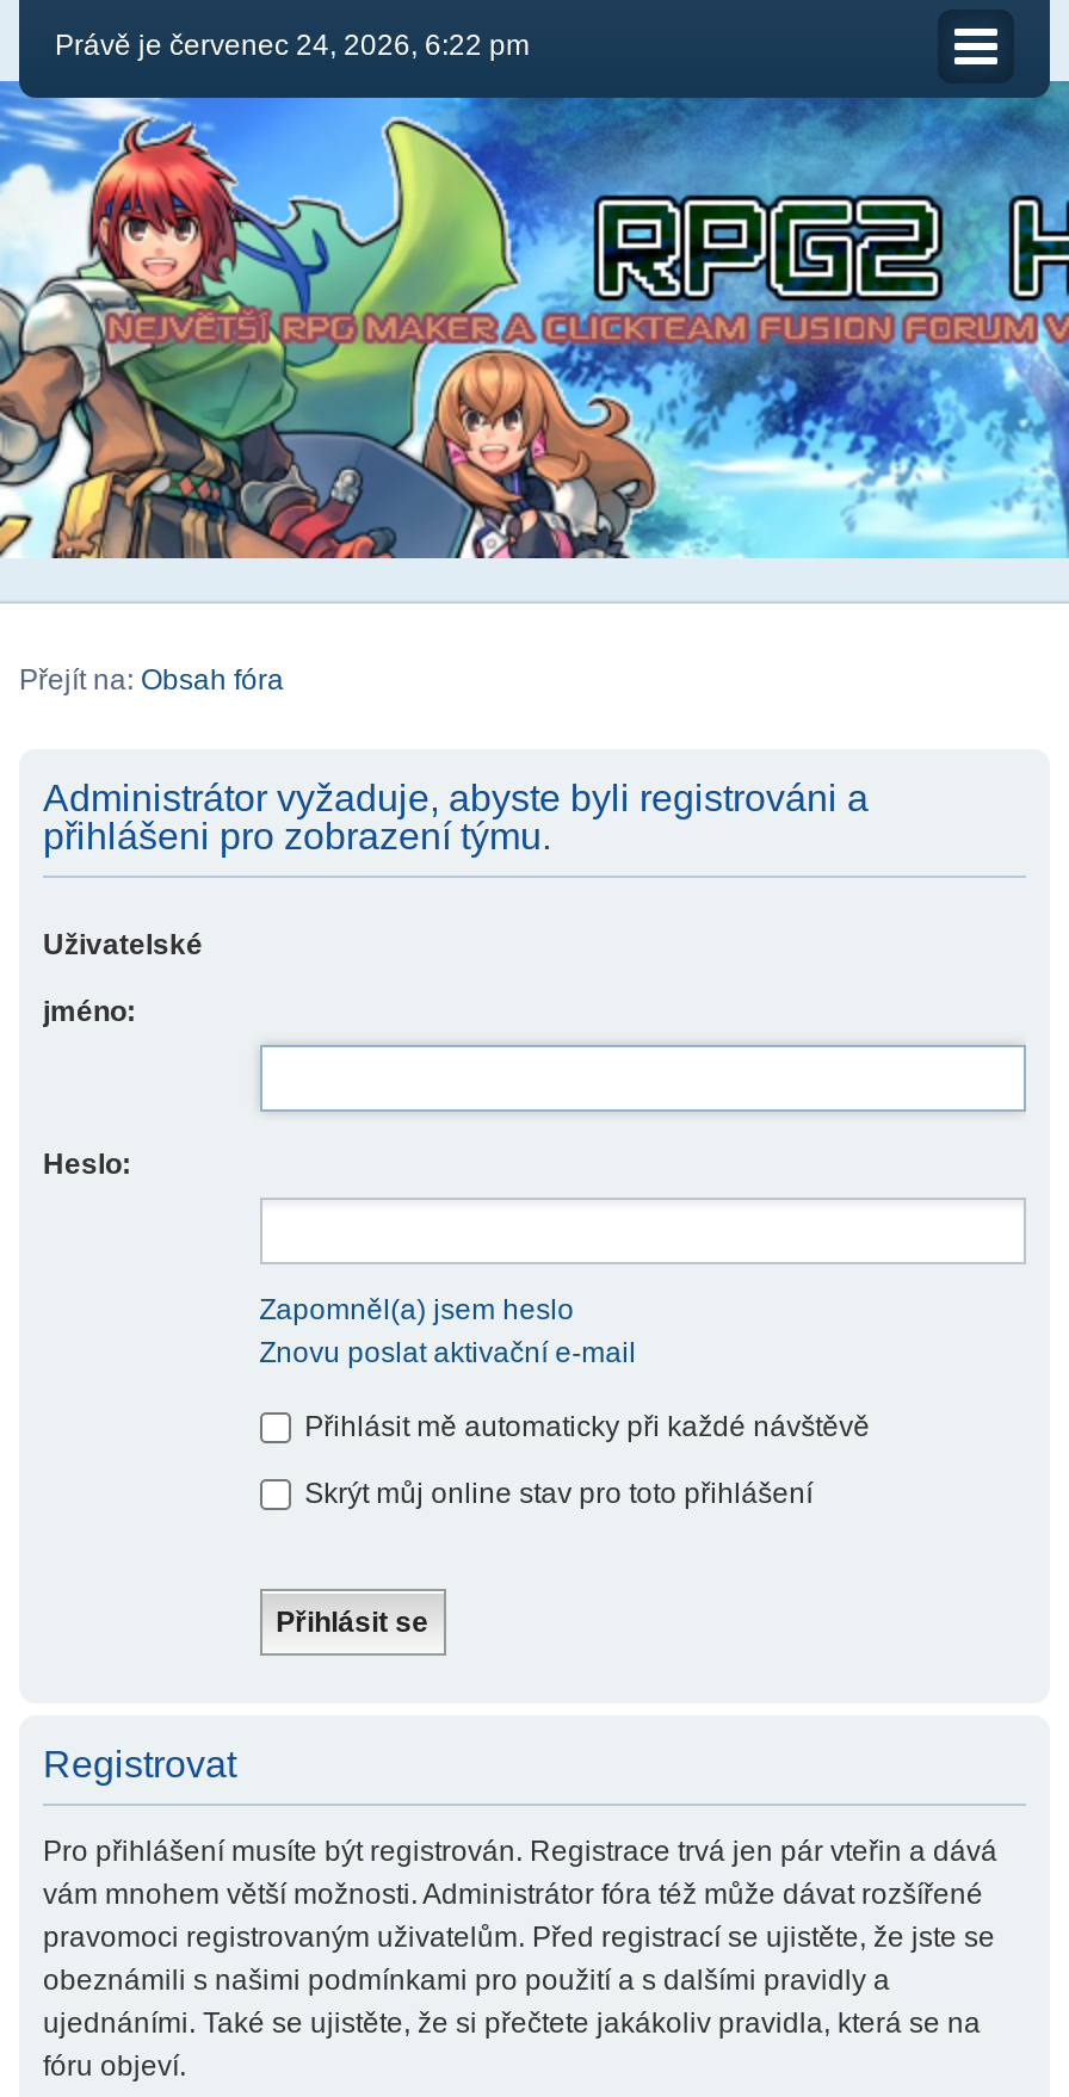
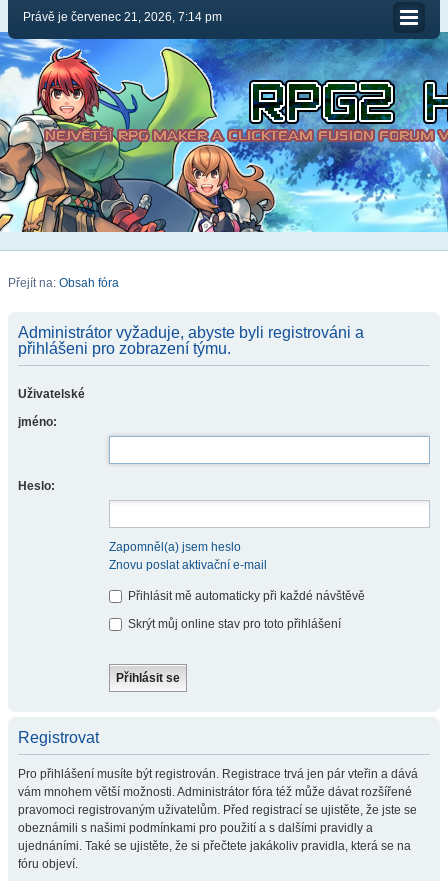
- Právě je červenec 24, 2026, 6:22 pm
+ Právě je červenec 21, 2026, 7:14 pm
